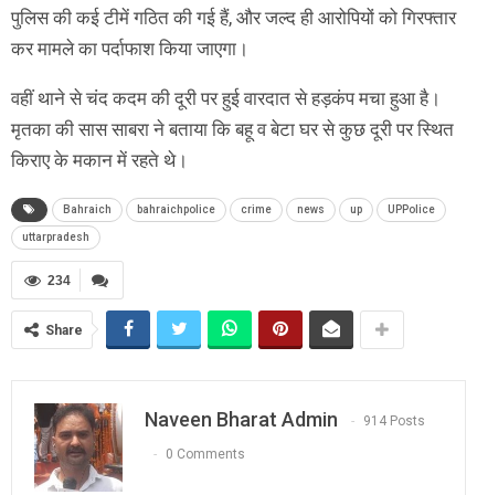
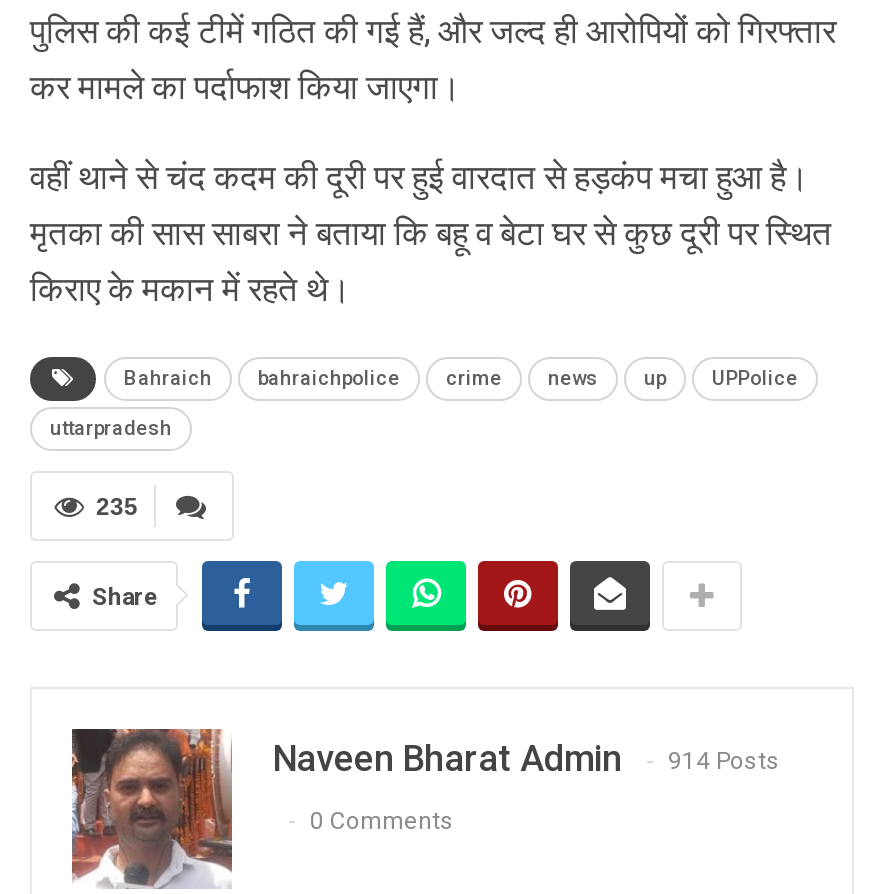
- 234
+ 235
